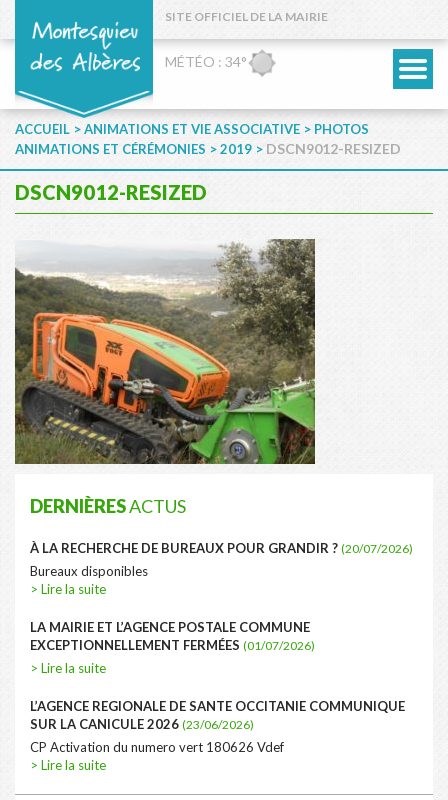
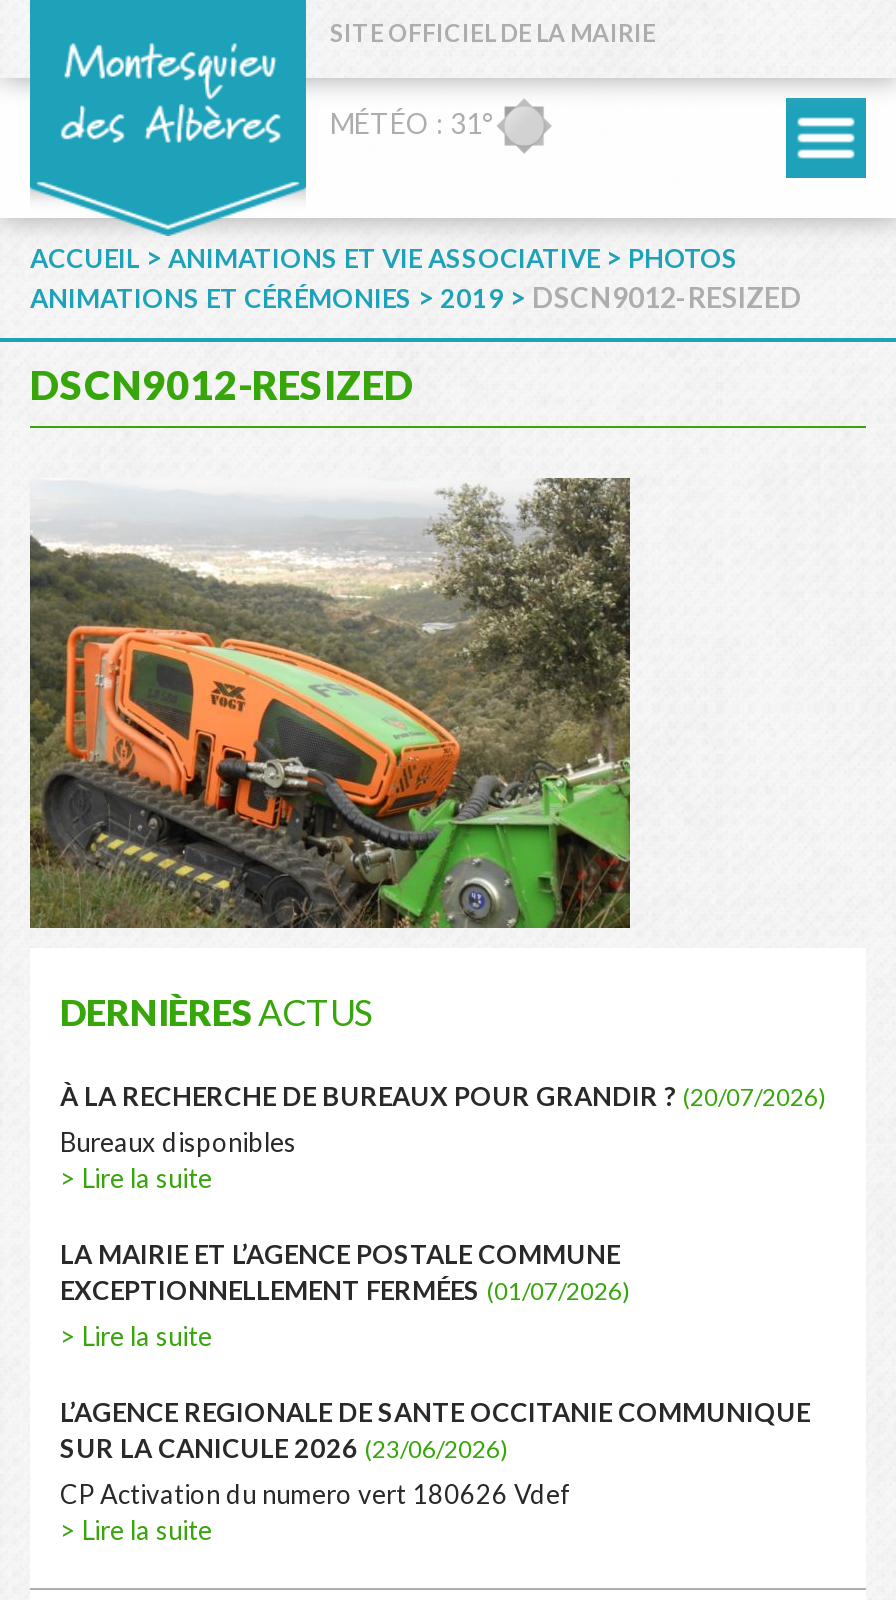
- MÉTÉO : 34°
+ MÉTÉO : 31°
